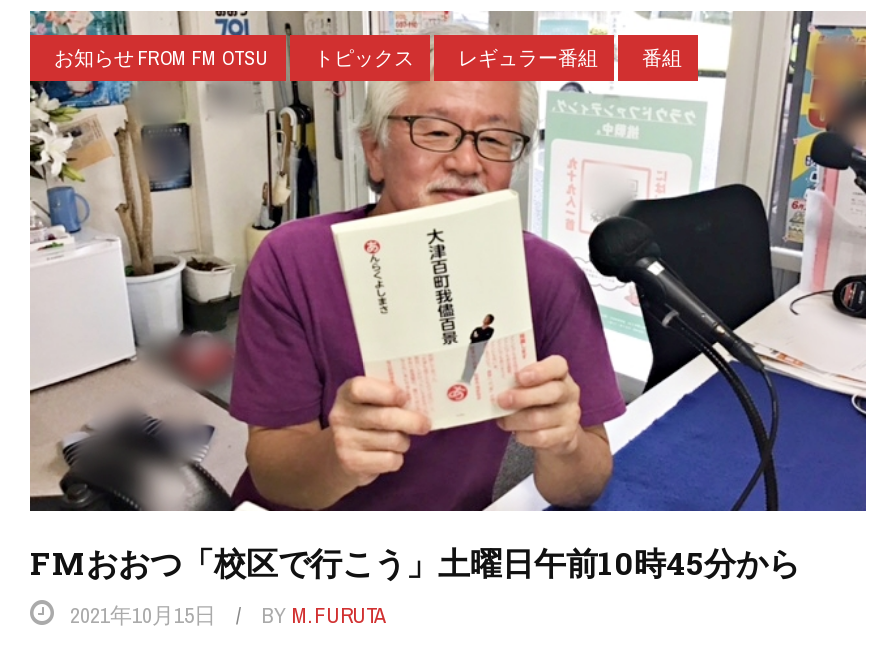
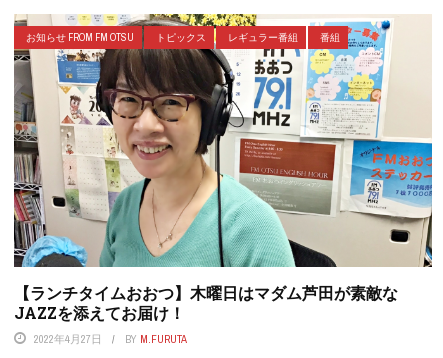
- [image]
- FMおおつ「校区で行こう」土曜日午前10時45分から
- 2021年10月15日
+ [image]
+ 【ランチタイムおおつ】木曜日はマダム芦田が素敵な
+ JAZZを添えてお届け！
+ 2022年4月27日
